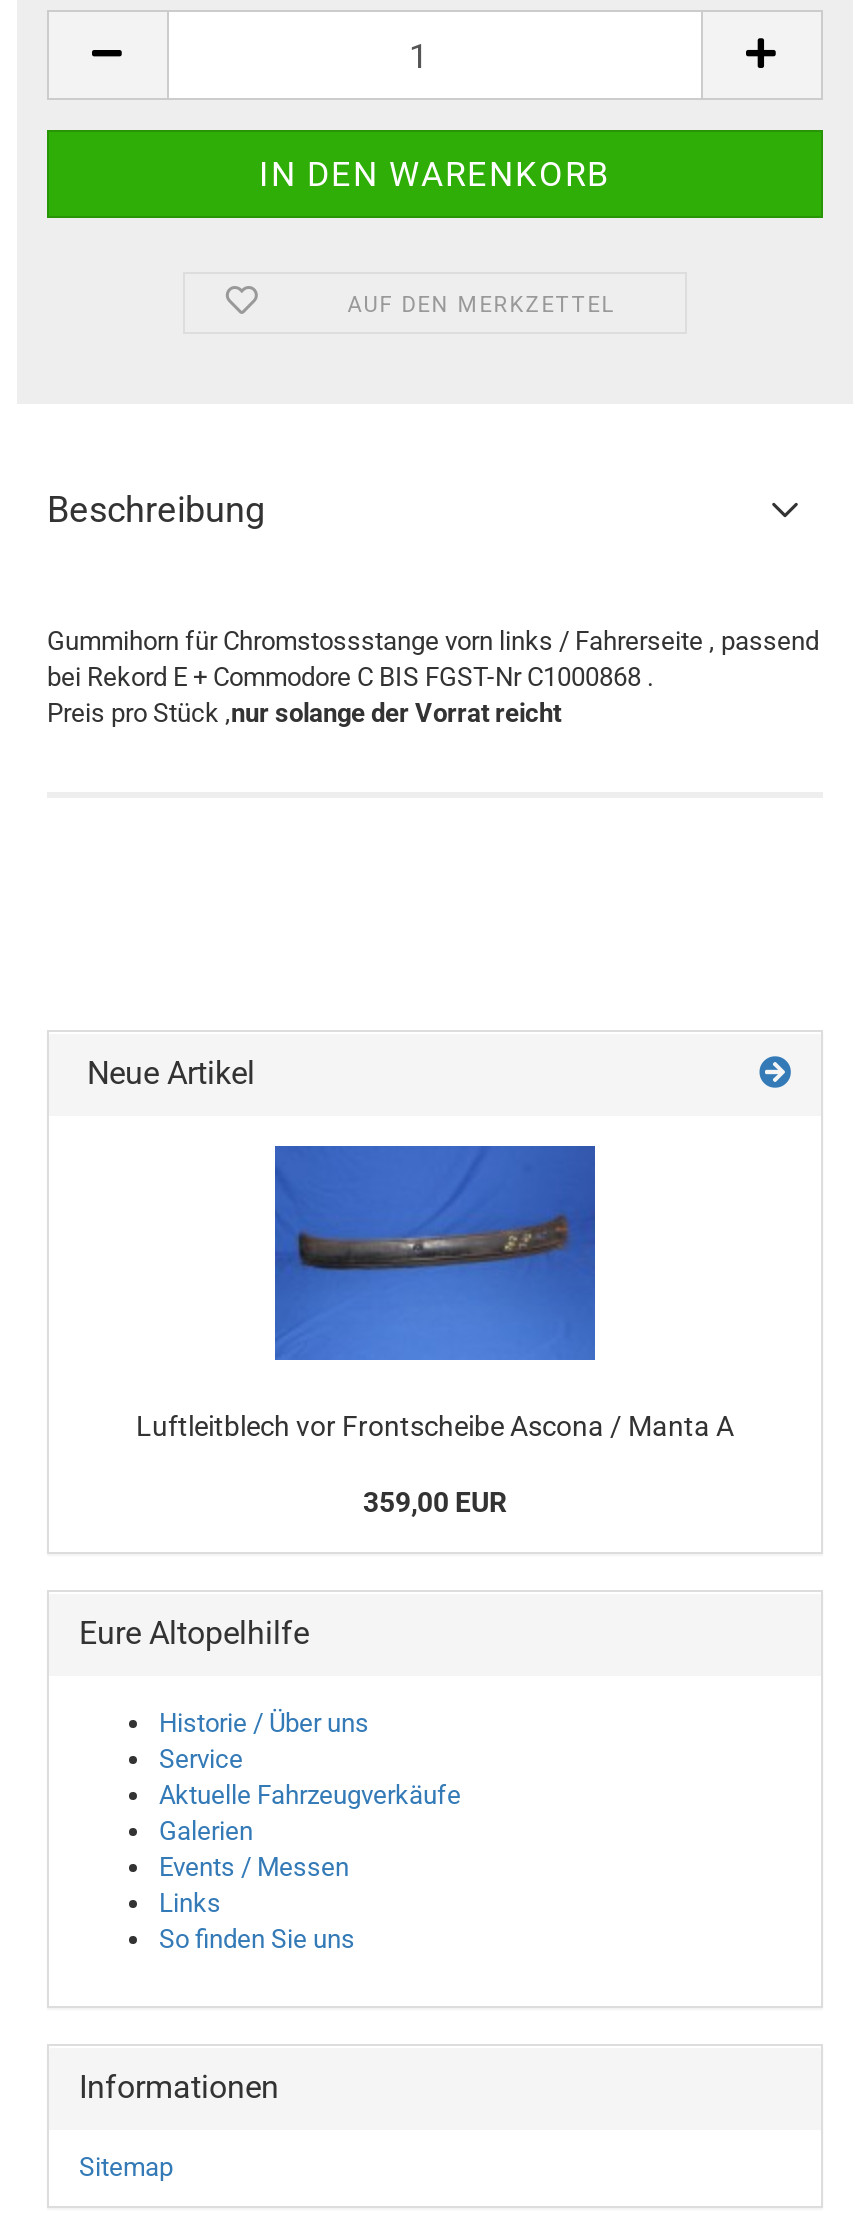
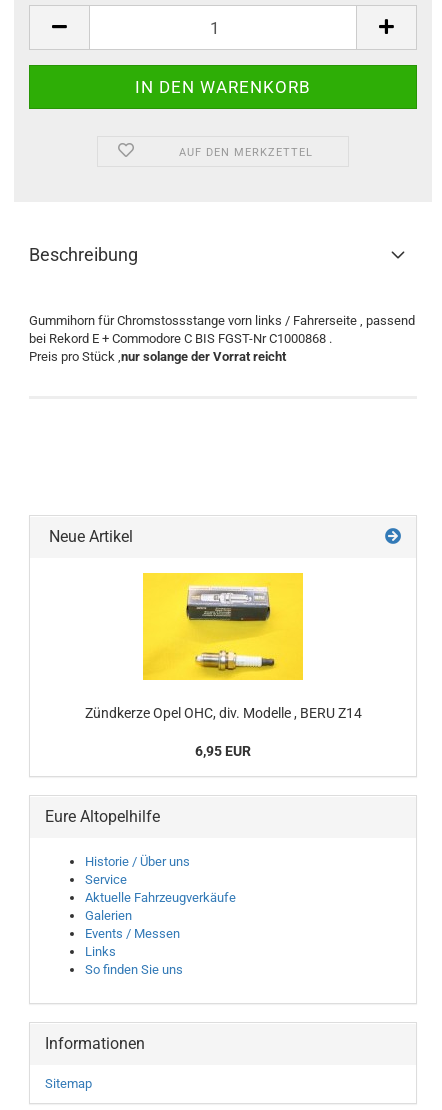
- [image]
- Luftleitblech vor Frontscheibe Ascona / Manta A
+ [image]
+ Zündkerze Opel OHC, div. Modelle , BERU Z14

- 359,00 EUR
+ 6,95 EUR
